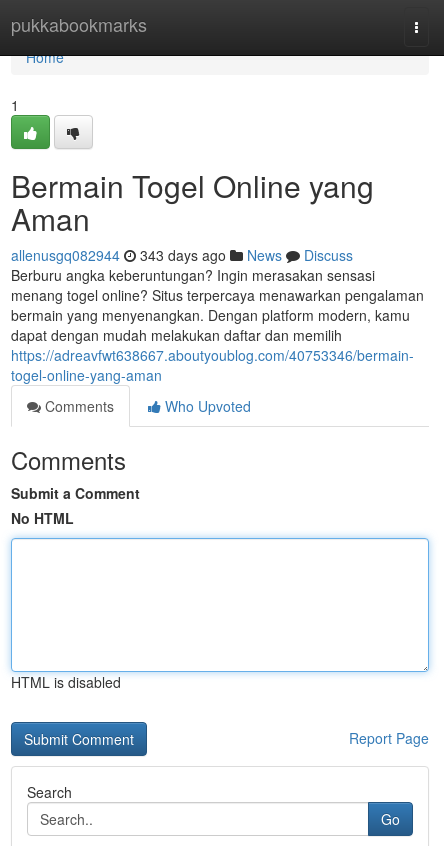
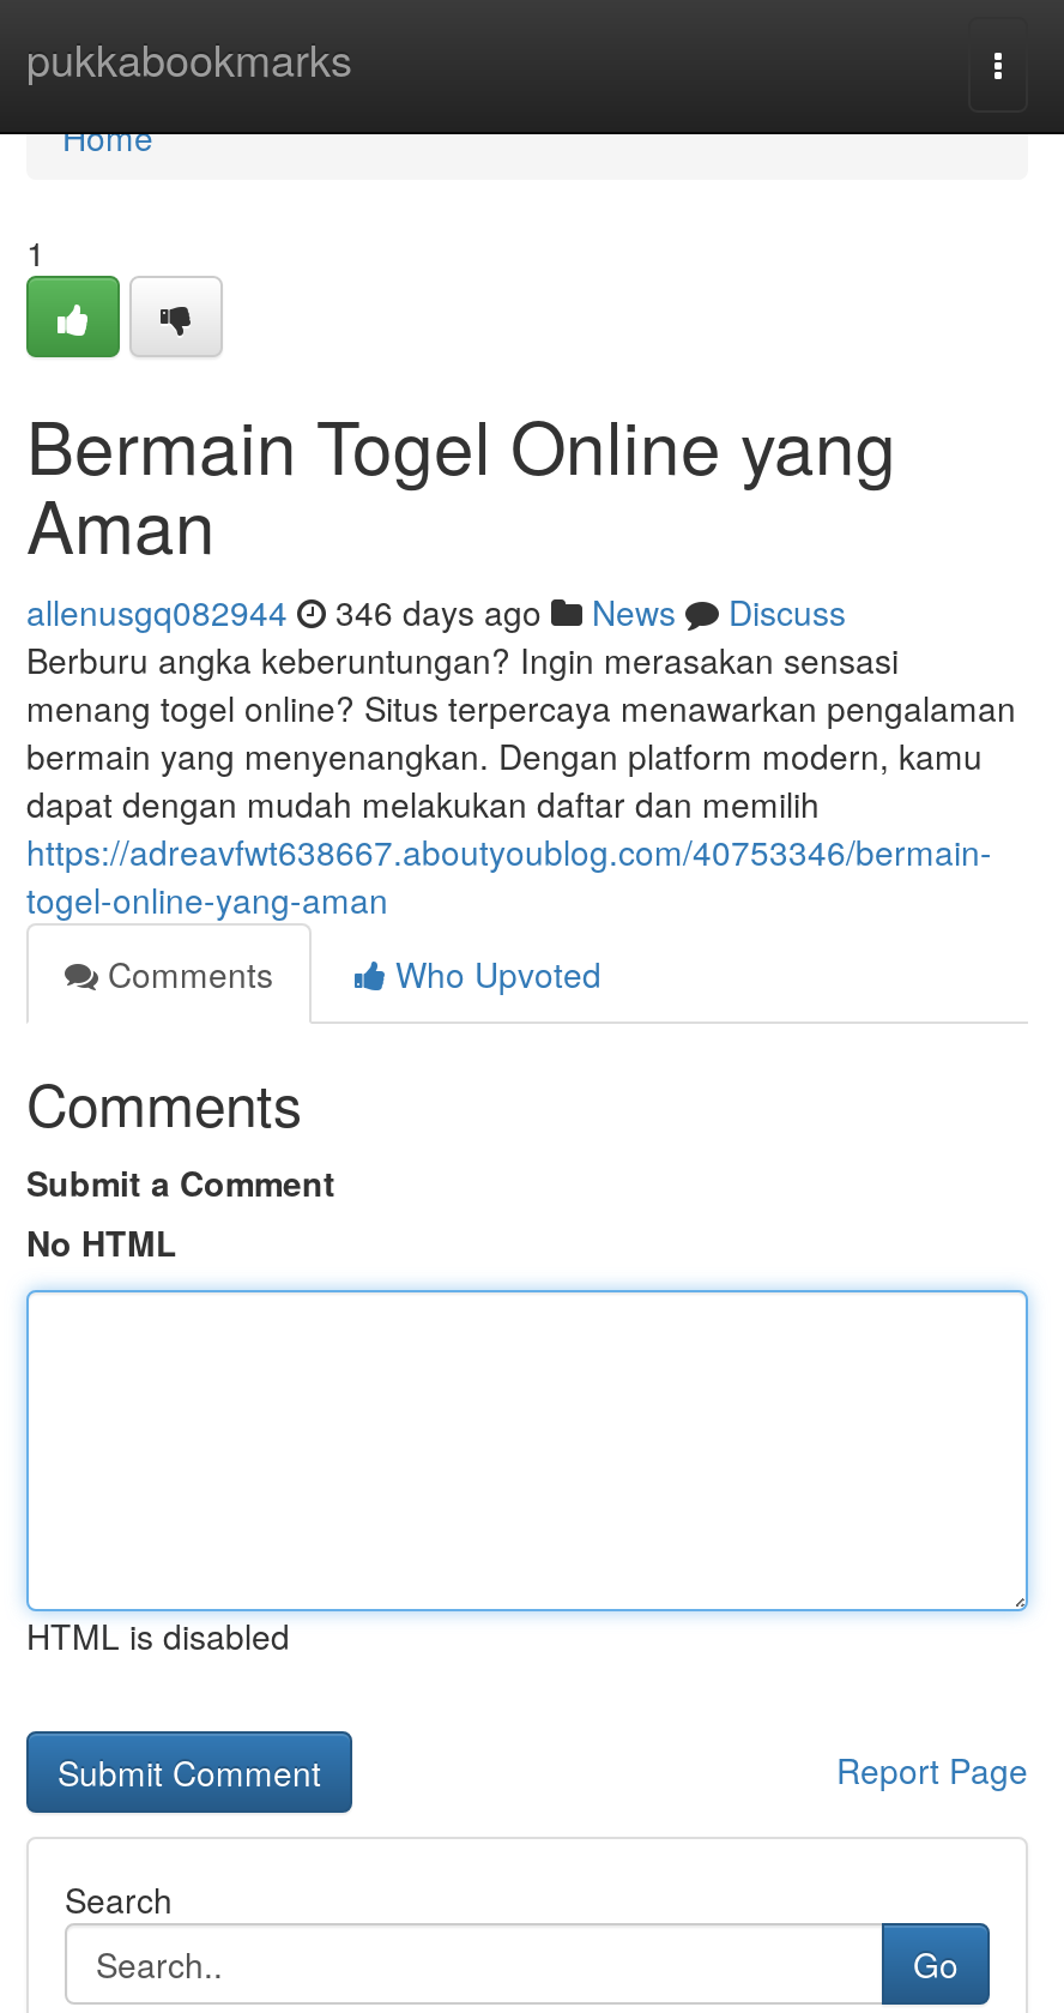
- allenusgq082944 343 days ago News Discuss
+ allenusgq082944 346 days ago News Discuss
